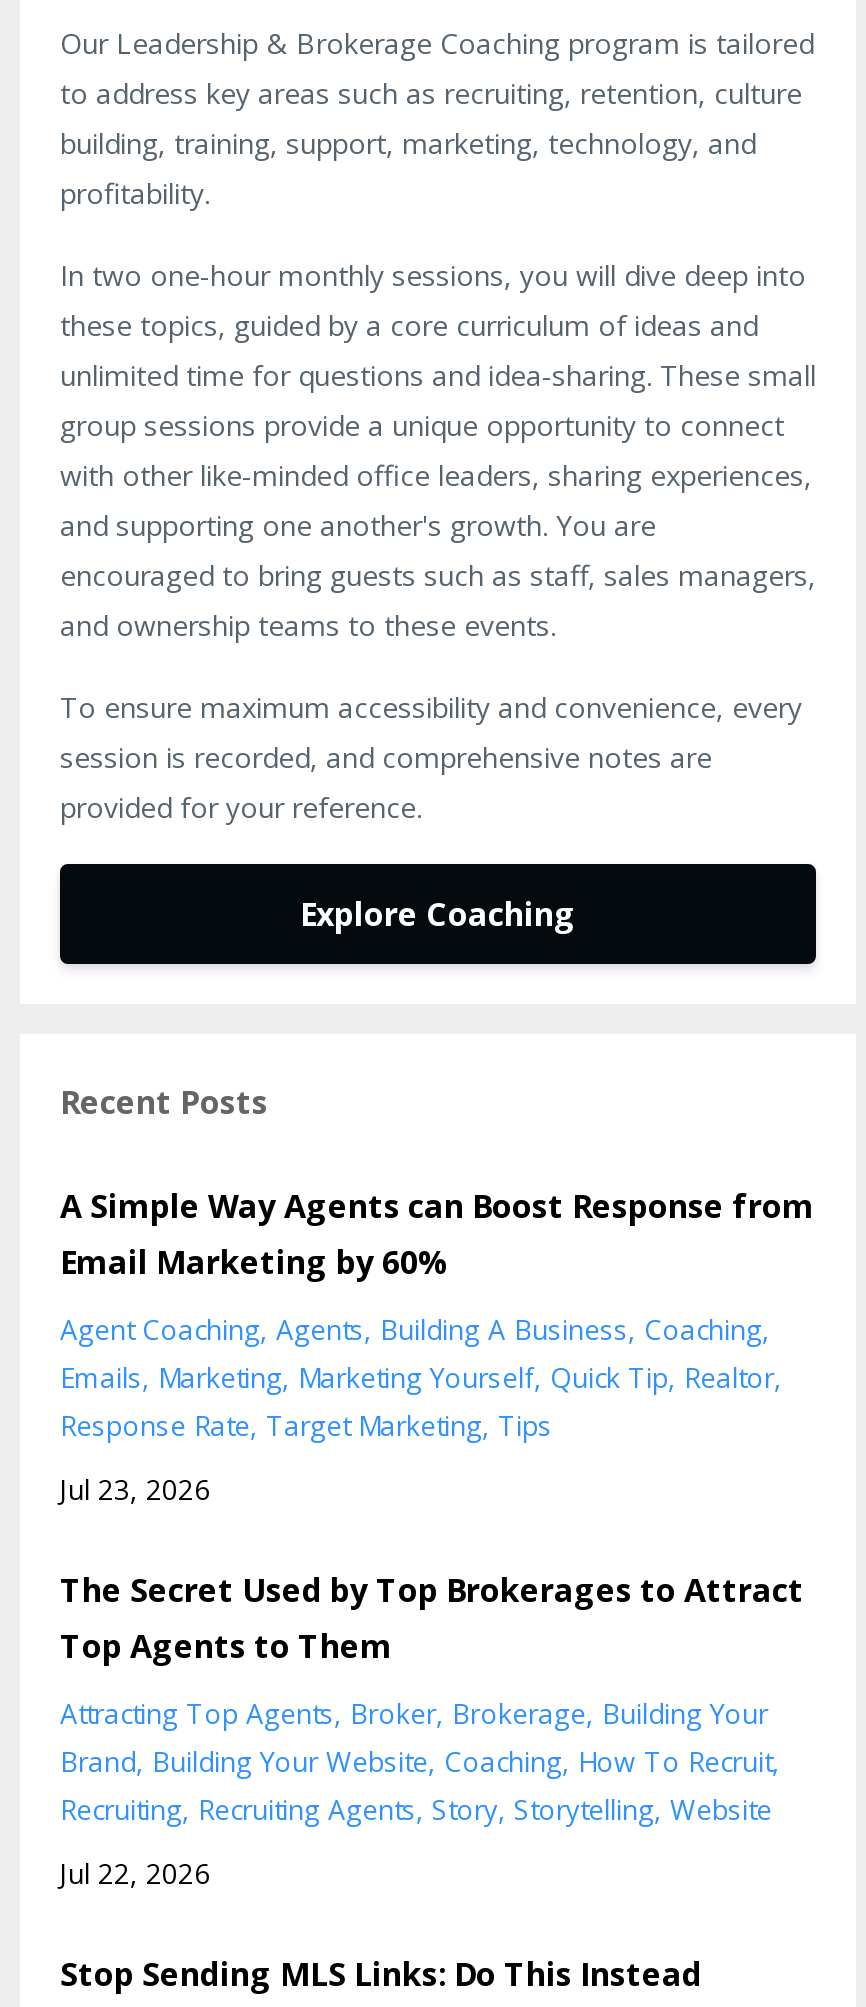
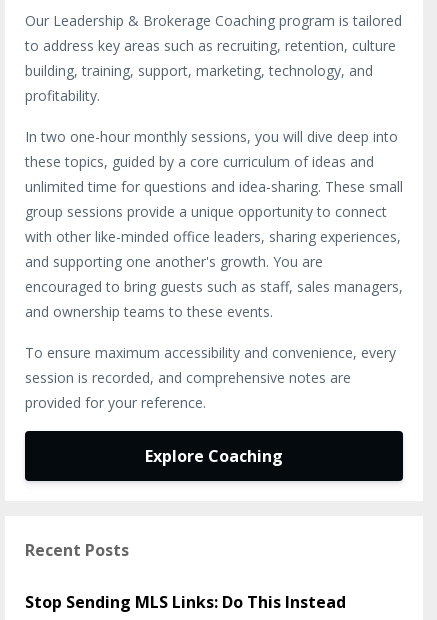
- A Simple Way Agents can Boost Response from
- Email Marketing by 60%
- Agent Coaching Agents Building A Business Coaching
- Emails Marketing Marketing Yourself Quick Tip Realtor
- Response Rate Target Marketing Tips
- Jul 23, 2026
- The Secret Used by Top Brokerages to Attract
- Top Agents to Them
- Attracting Top Agents Broker Brokerage Building Your
- Brand Building Your Website Coaching How To Recruit
- Recruiting Recruiting Agents Story Storytelling Website
- Jul 22, 2026
